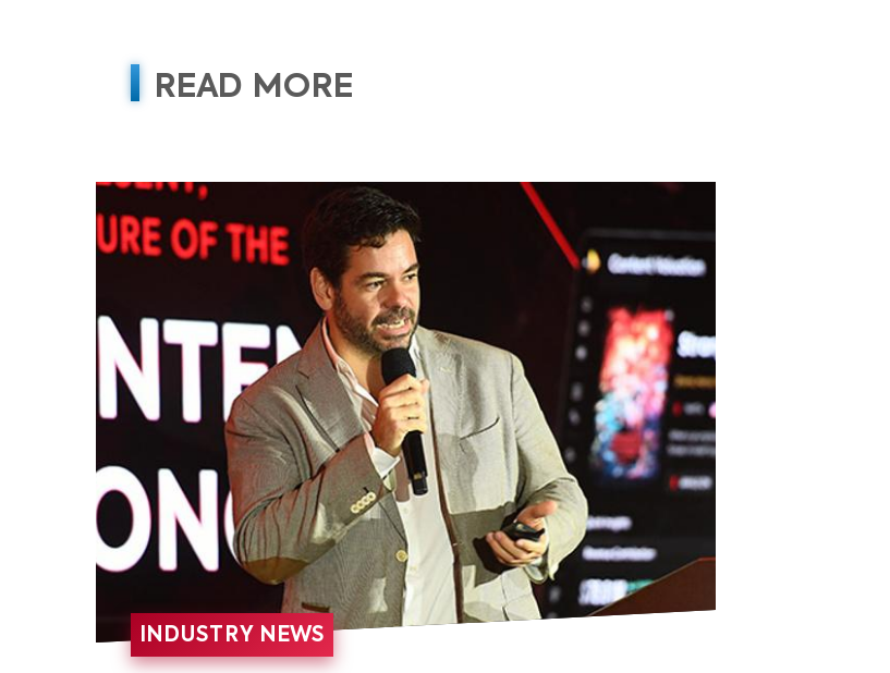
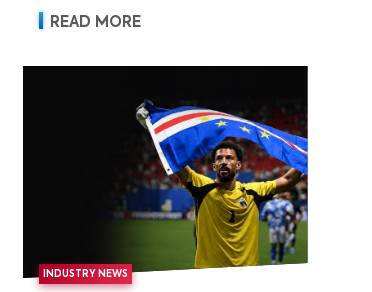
- [image]
+ [image]
